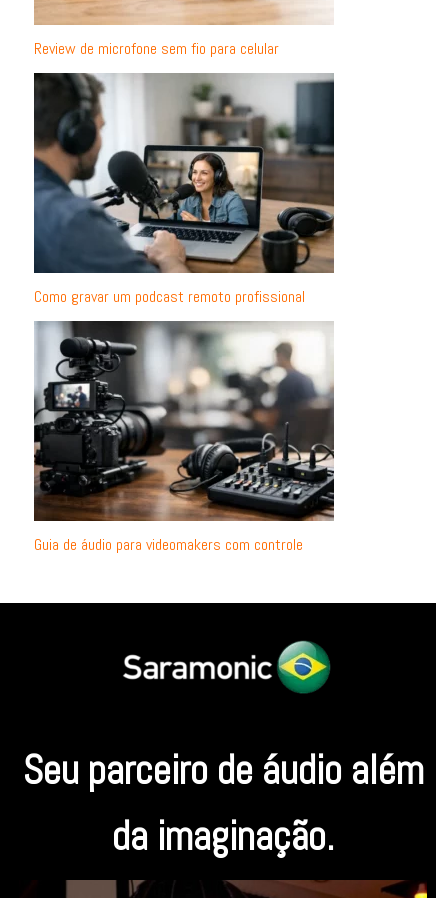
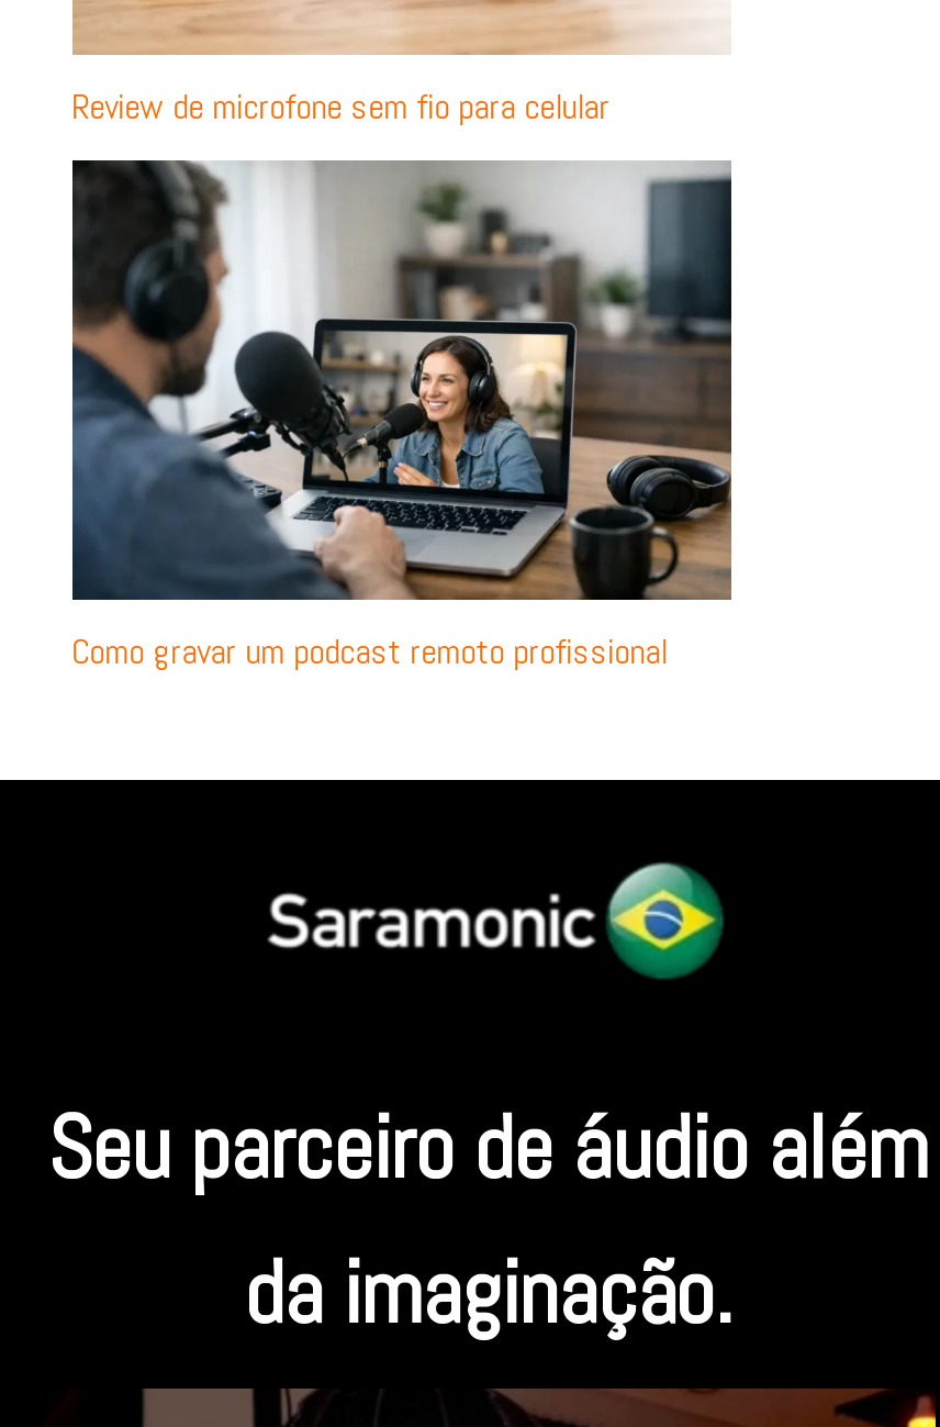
- [image]
- Guia de áudio para videomakers com controle
